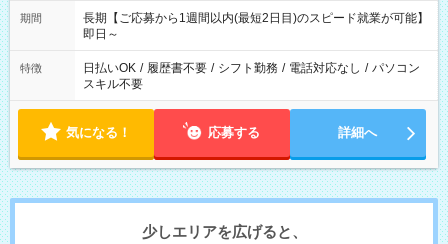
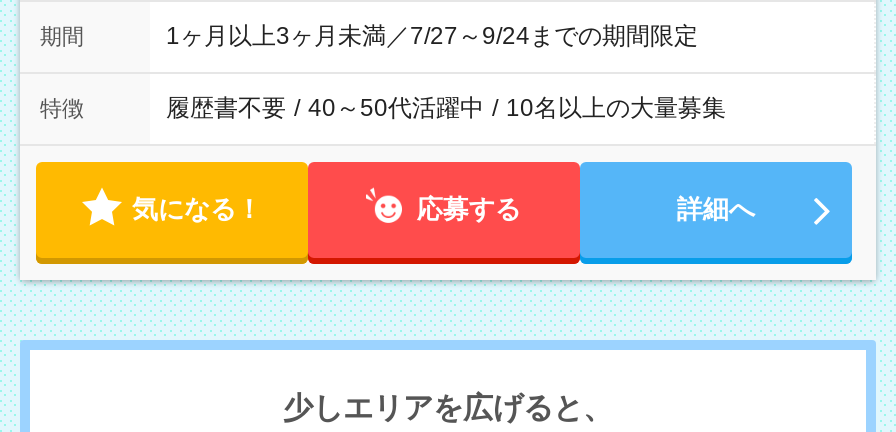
- 長期【ご応募から1週間以内(最短2日目)のスピード就業が可能】
- 即日～
+ 1ヶ月以上3ヶ月未満／7/27～9/24までの期間限定

- 日払いOK / 履歴書不要 / シフト勤務 / 電話対応なし / パソコン
- スキル不要
+ 履歴書不要 / 40～50代活躍中 / 10名以上の大量募集
